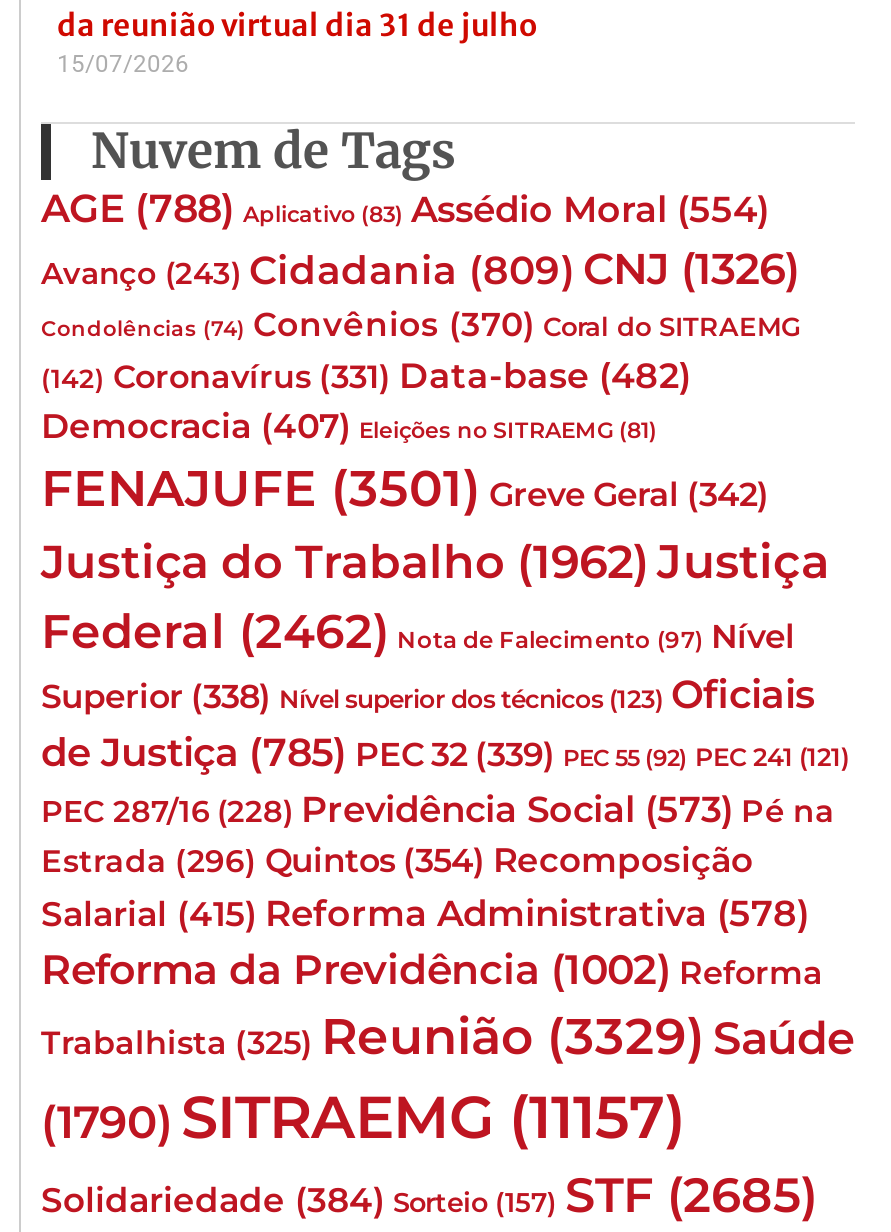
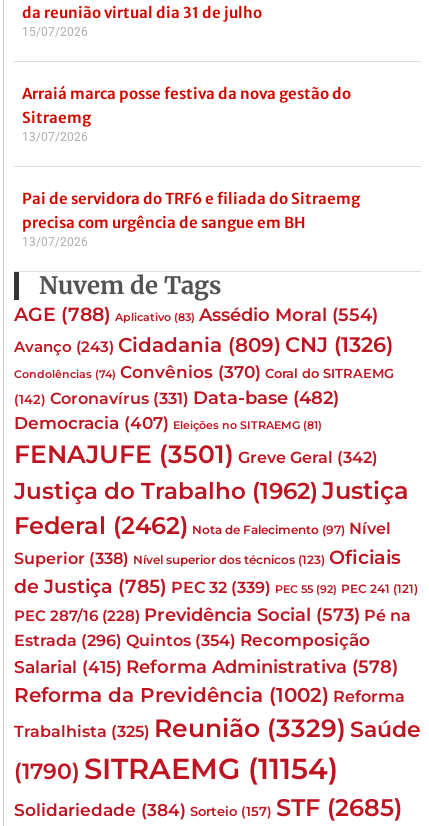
+ Arraiá marca posse festiva da nova gestão do
+ Sitraemg
+ 13/07/2026
+ Pai de servidora do TRF6 e filiada do Sitraemg
+ precisa com urgência de sangue em BH
+ 13/07/2026

- (1790) SITRAEMG (11157)
+ (1790) SITRAEMG (11154)
